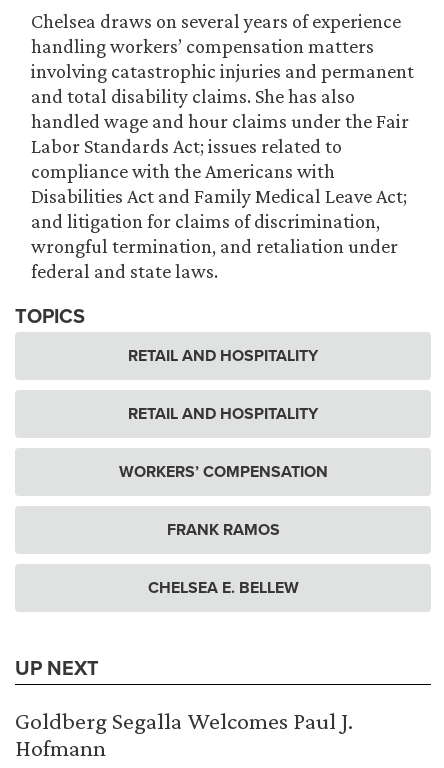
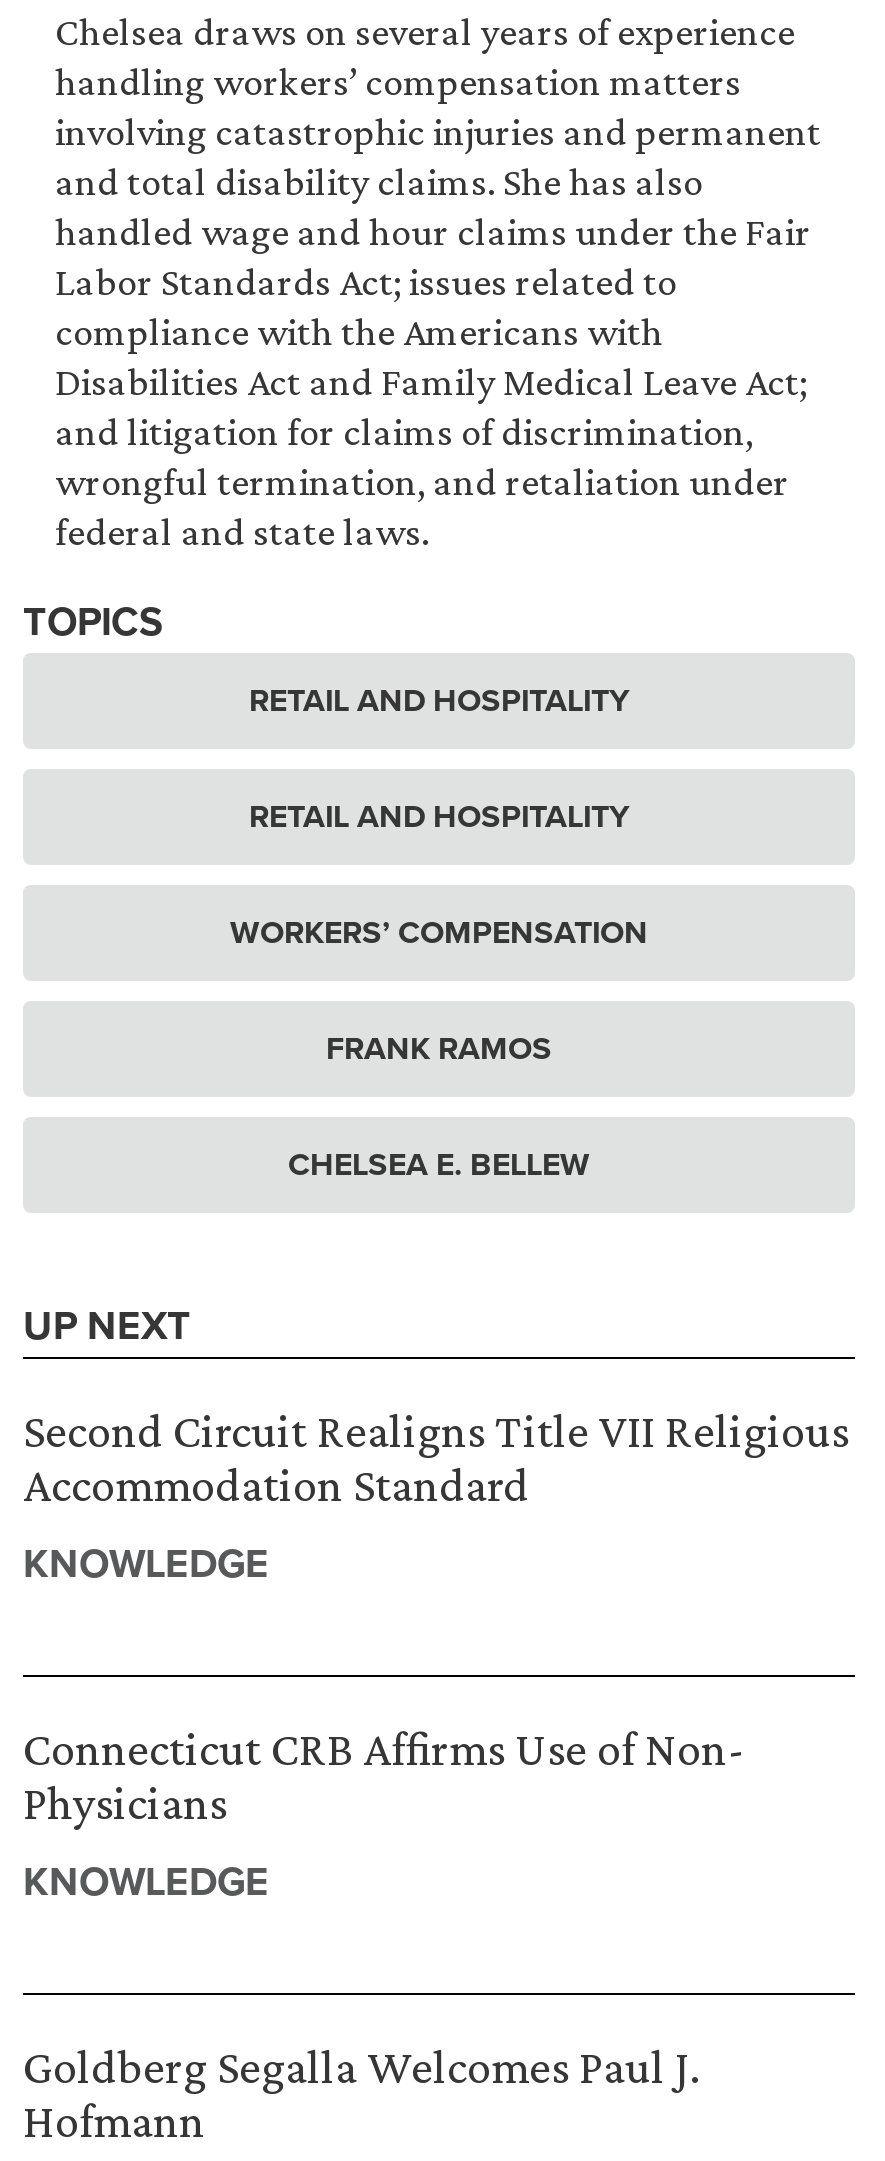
+ Second Circuit Realigns Title VII Religious
+ Accommodation Standard
+ KNOWLEDGE
+ Connecticut CRB Affirms Use of Non-
+ Physicians
+ KNOWLEDGE
